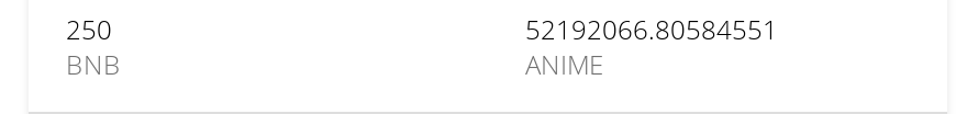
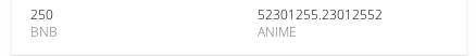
- 52192066.80584551
+ 52301255.23012552
